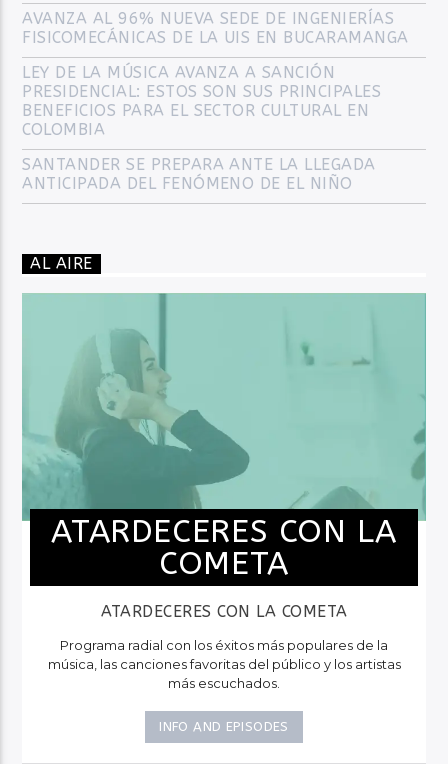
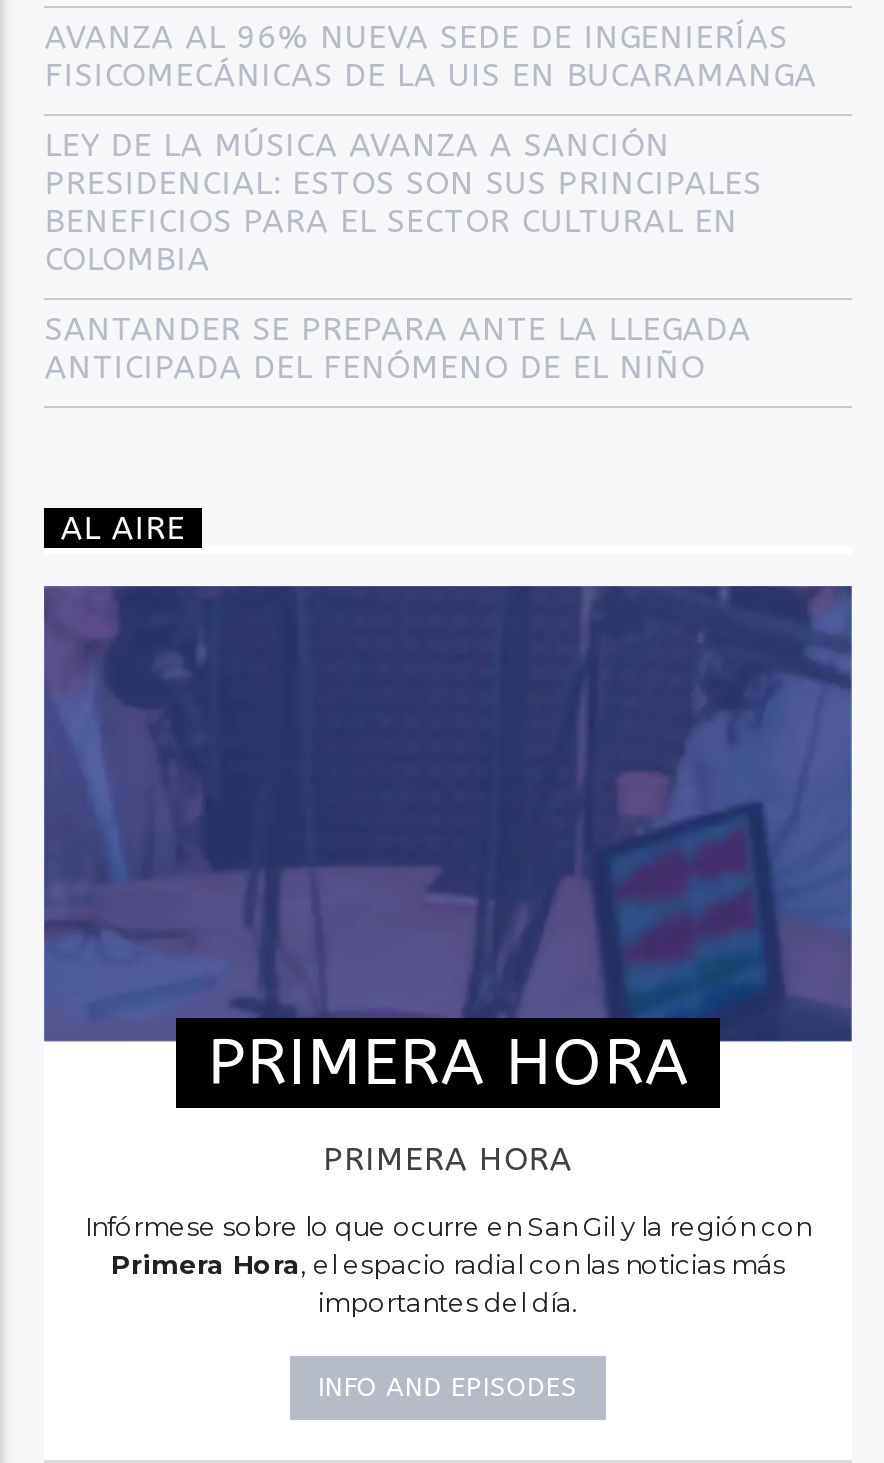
- [image]
- ATARDECERES CON LA
- COMETA
+ [image]
+ PRIMERA HORA

- ATARDECERES CON LA COMETA
+ PRIMERA HORA

- Programa radial con los éxitos más populares de la
- música, las canciones favoritas del público y los artistas
- más escuchados.
+ Infórmese sobre lo que ocurre en San Gil y la región con
+ Primera Hora, el espacio radial con las noticias más
+ importantes del día.
